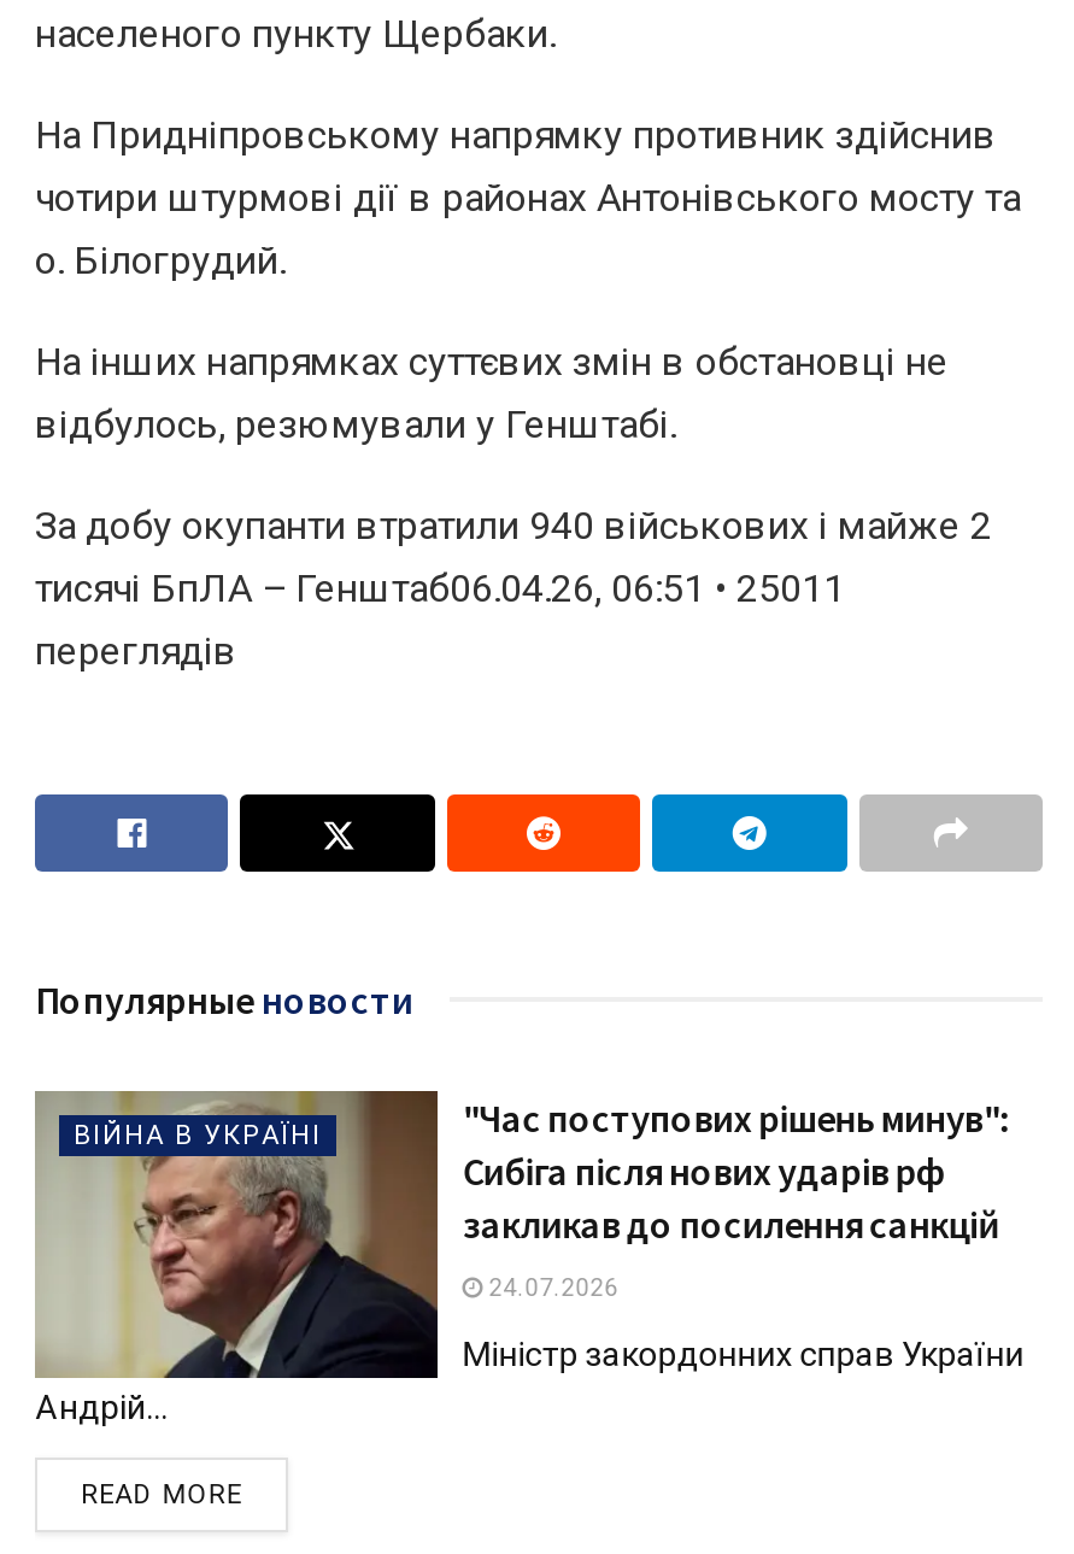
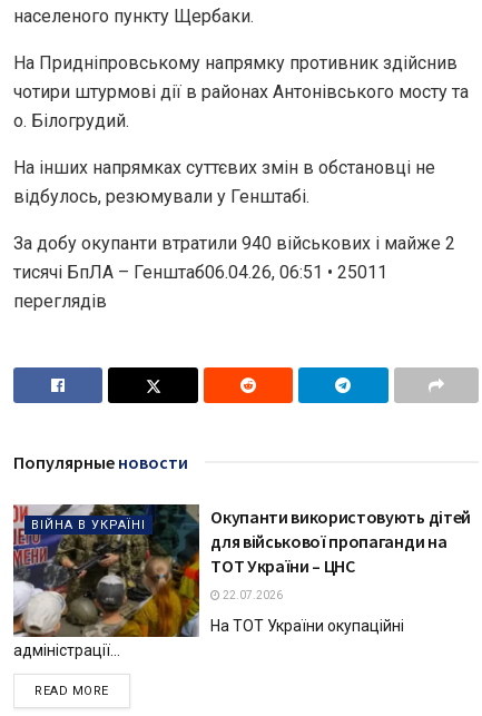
- [image]
- Міністр закордонних справ України
- Андрій...
+ [image]
+ На ТОТ України окупаційні
+ адміністрації...

- "Час поступових рішень минув":
- Сибіга після нових ударів рф
- закликав до посилення санкцій
+ Окупанти використовують дітей
+ для військової пропаганди на
+ ТОТ України – ЦНС

- 24.07.2026
+ 22.07.2026
